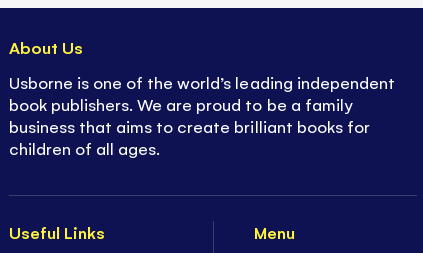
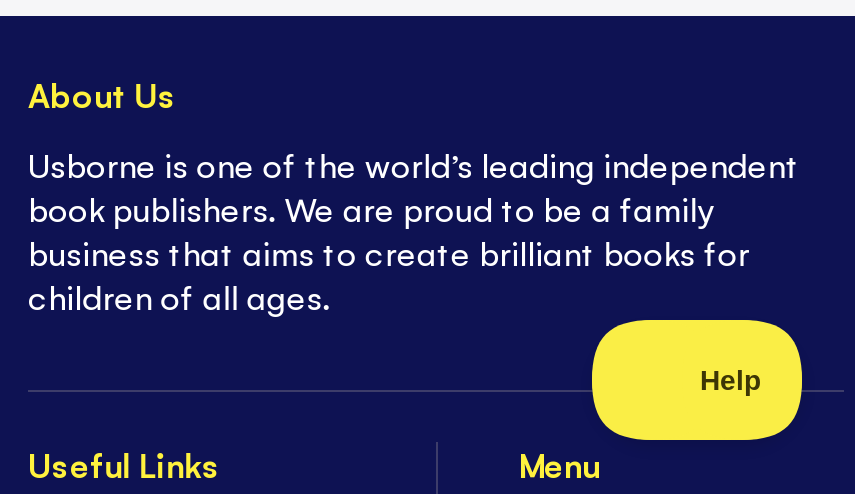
+ [image]
